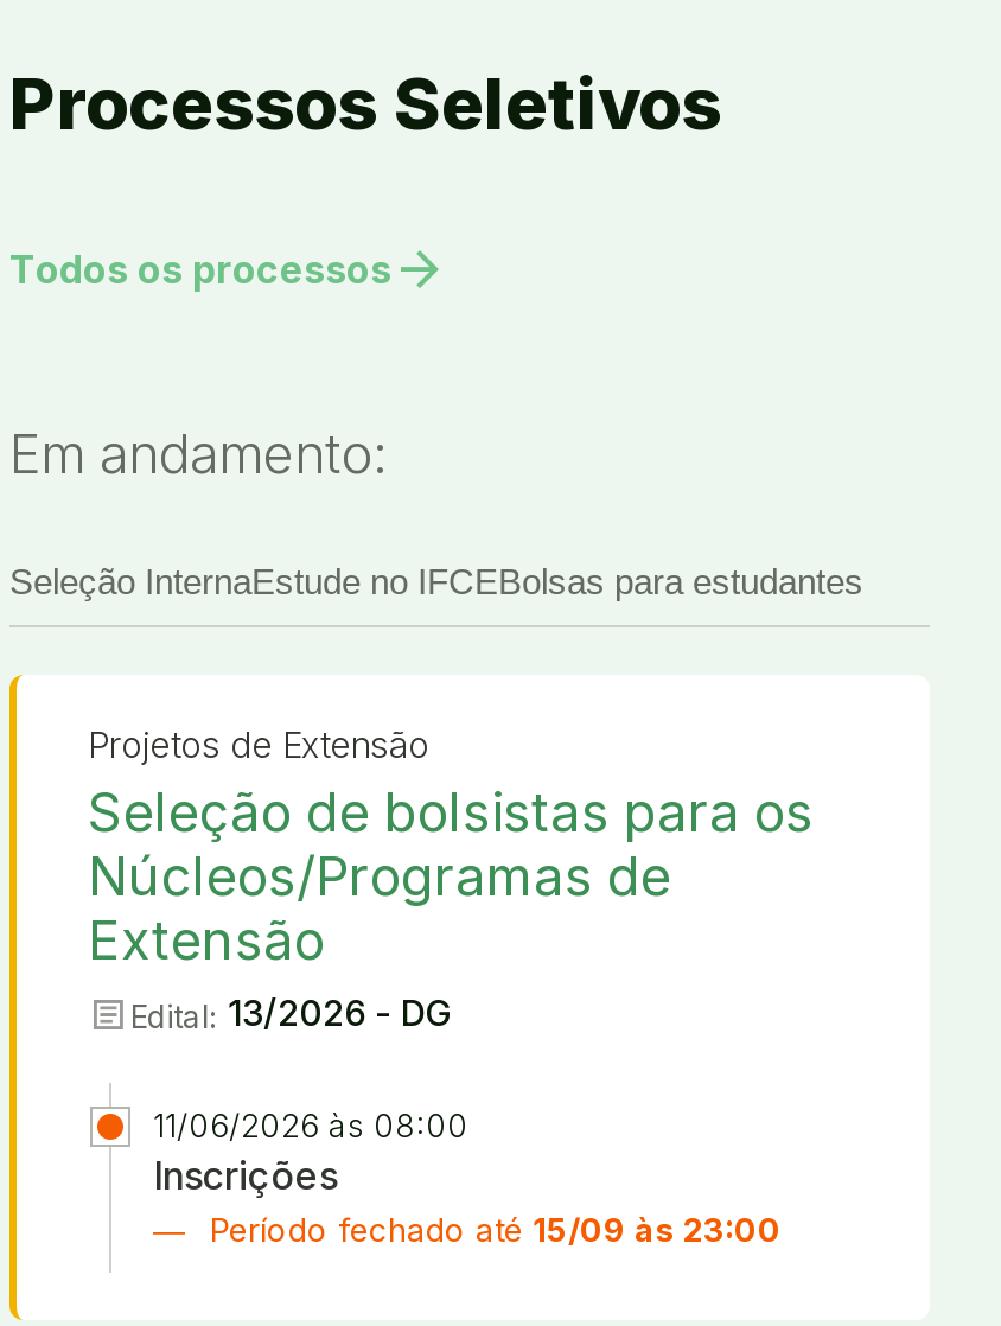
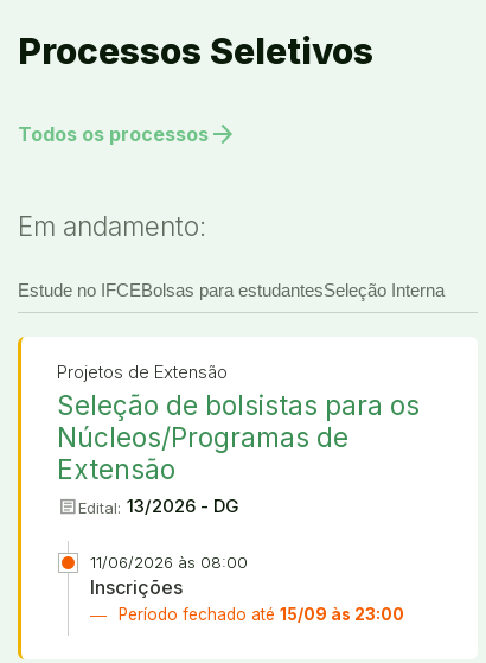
- Seleção InternaEstude no IFCEBolsas para estudantes
+ Estude no IFCEBolsas para estudantesSeleção Interna
